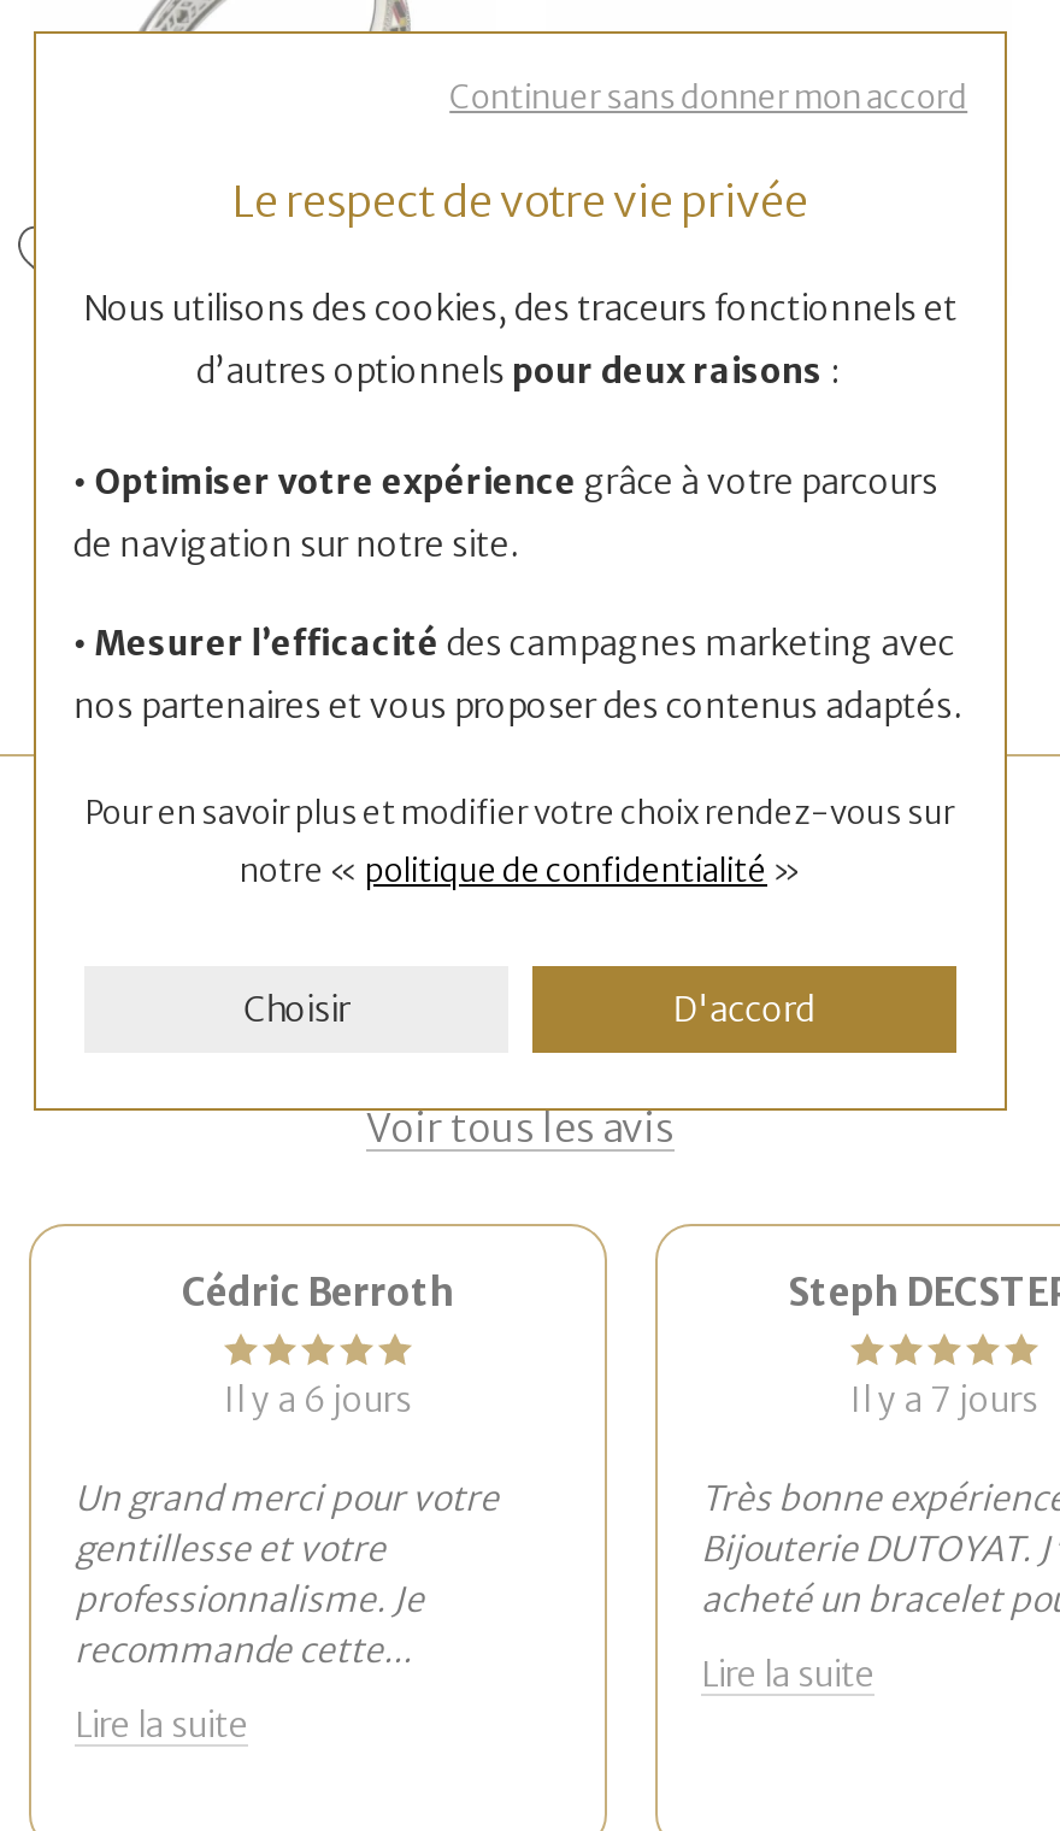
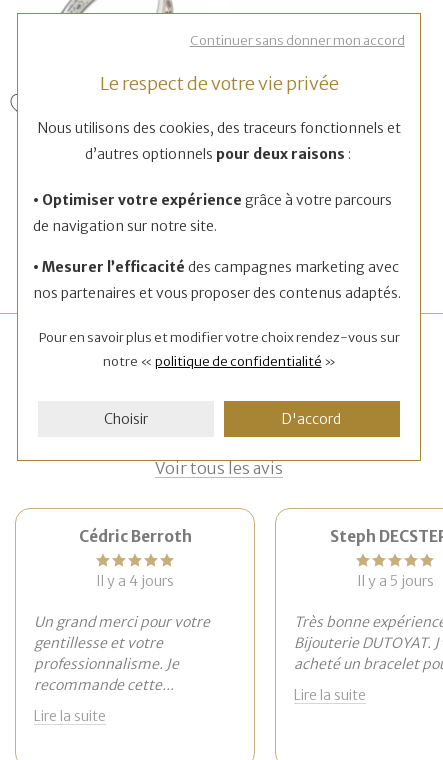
- Il y a 6 jours
+ Il y a 4 jours

- Il y a 7 jours
+ Il y a 5 jours
